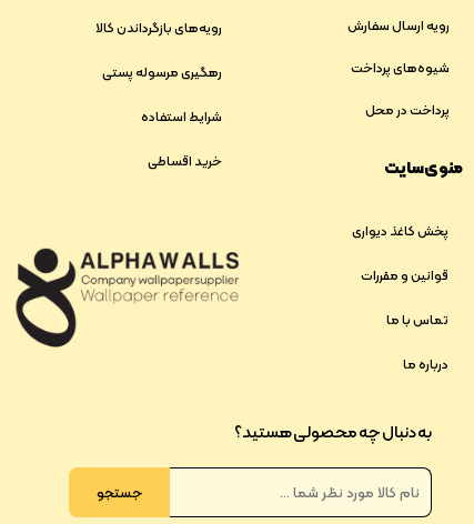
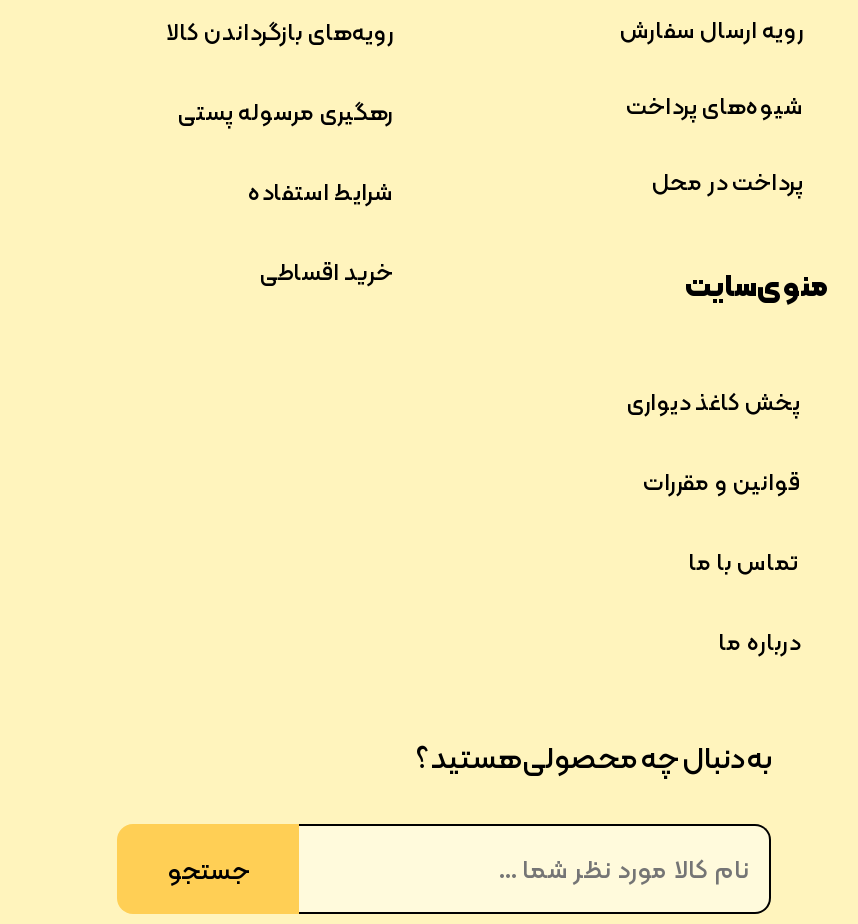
- [image]
